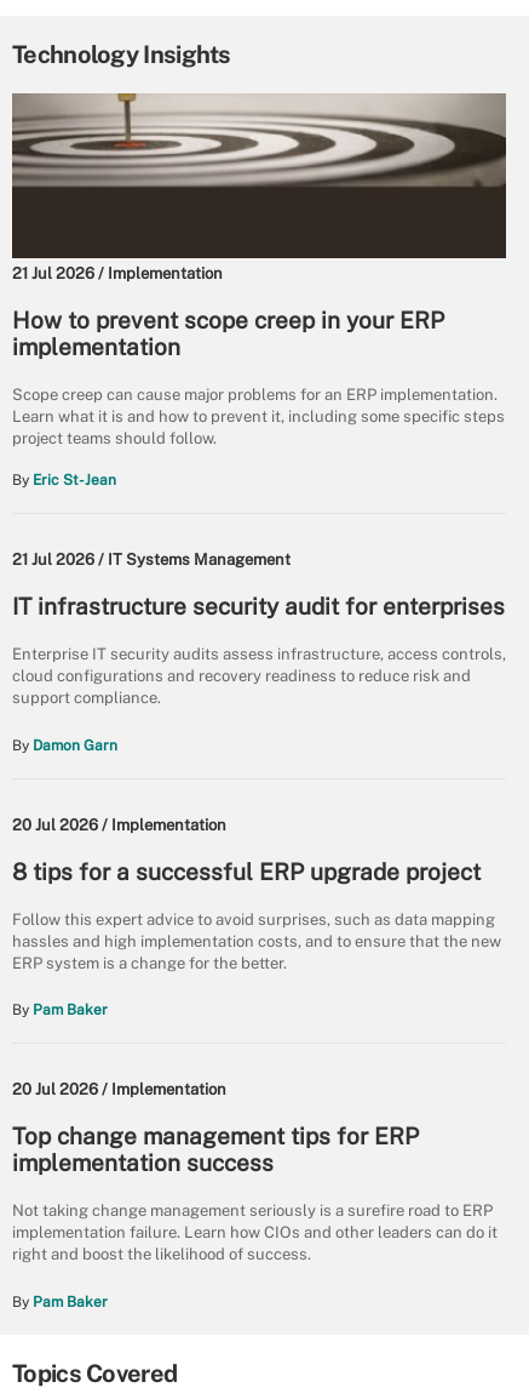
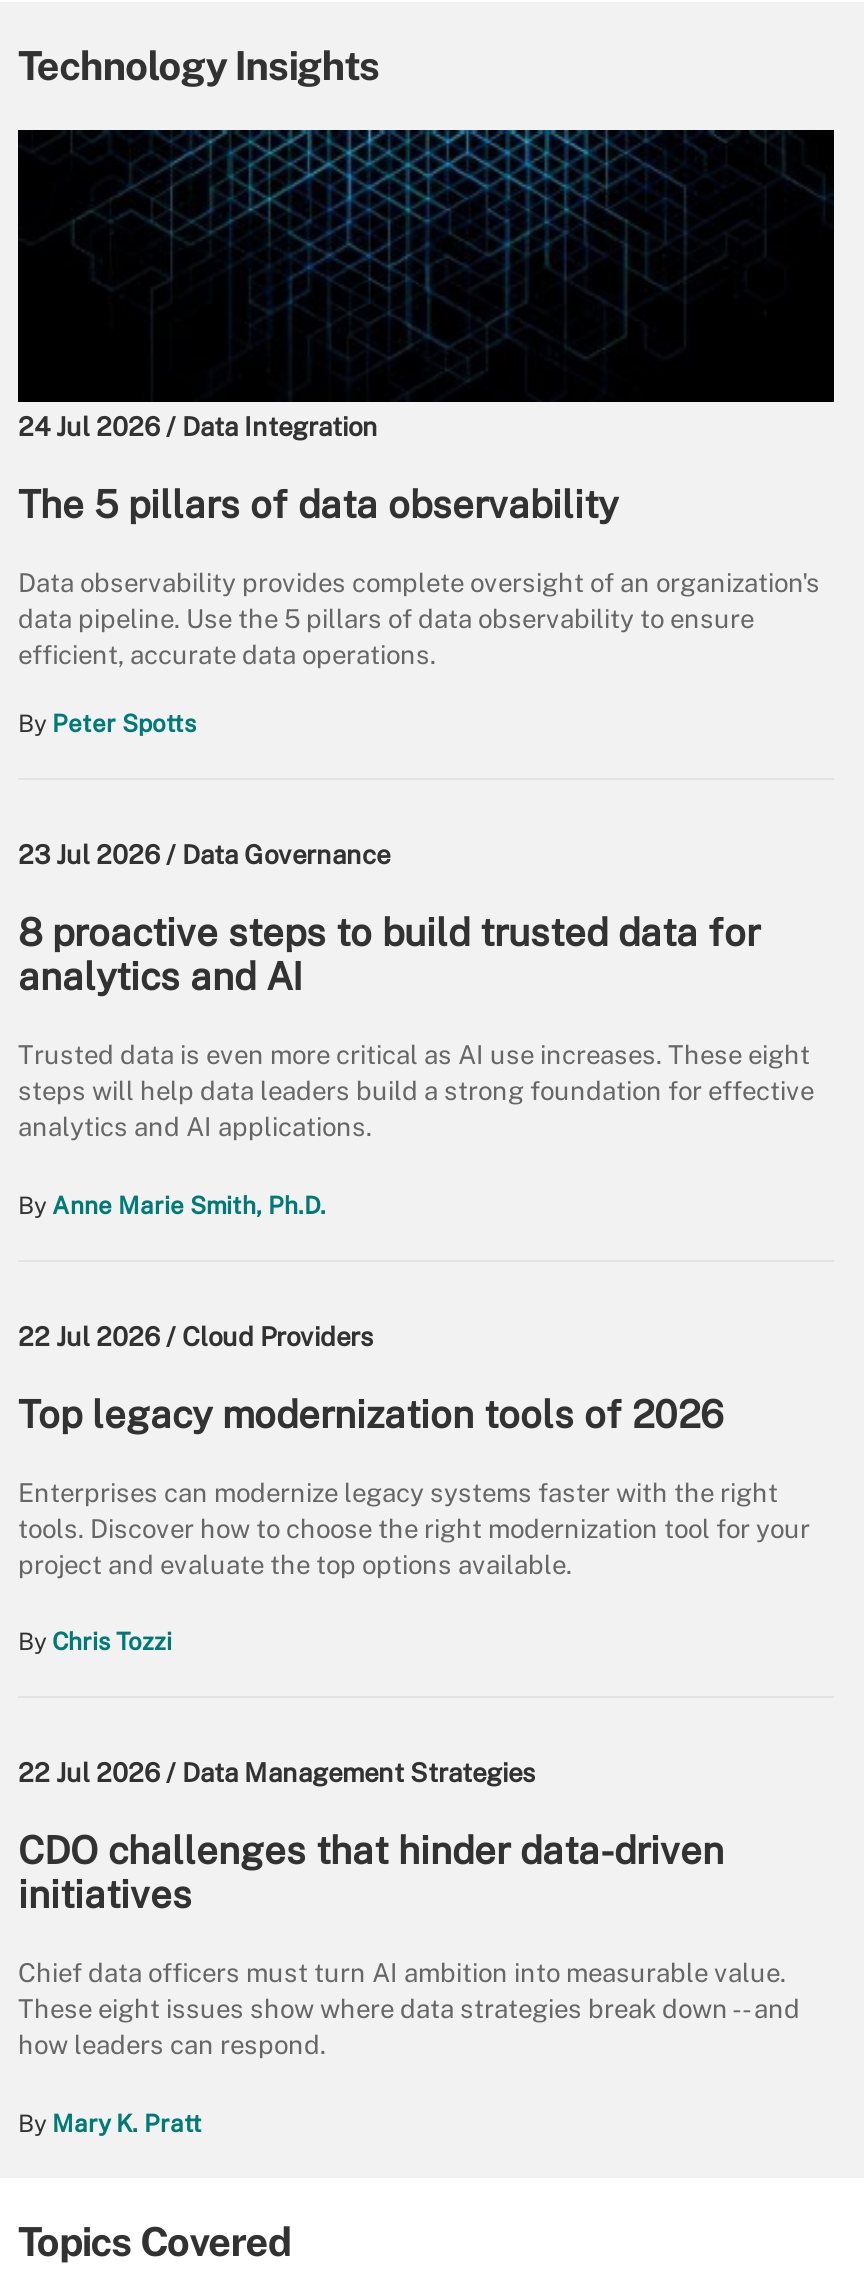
- [image]
- 21 Jul 2026 / Implementation
+ [image]
+ 24 Jul 2026 / Data Integration

- How to prevent scope creep in your ERP
- implementation
+ The 5 pillars of data observability

- Scope creep can cause major problems for an ERP implementation.
- Learn what it is and how to prevent it, including some specific steps
- project teams should follow.
+ Data observability provides complete oversight of an organization's
+ data pipeline. Use the 5 pillars of data observability to ensure
+ efficient, accurate data operations.

- By Eric St-Jean
+ By Peter Spotts

- 21 Jul 2026 / IT Systems Management
+ 23 Jul 2026 / Data Governance

- IT infrastructure security audit for enterprises
+ 8 proactive steps to build trusted data for
+ analytics and AI

- Enterprise IT security audits assess infrastructure, access controls,
- cloud configurations and recovery readiness to reduce risk and
- support compliance.
+ Trusted data is even more critical as AI use increases. These eight
+ steps will help data leaders build a strong foundation for effective
+ analytics and AI applications.

- By Damon Garn
+ By Anne Marie Smith, Ph.D.

- 20 Jul 2026 / Implementation
+ 22 Jul 2026 / Cloud Providers

- 8 tips for a successful ERP upgrade project
+ Top legacy modernization tools of 2026

- Follow this expert advice to avoid surprises, such as data mapping
- hassles and high implementation costs, and to ensure that the new
- ERP system is a change for the better.
+ Enterprises can modernize legacy systems faster with the right
+ tools. Discover how to choose the right modernization tool for your
+ project and evaluate the top options available.

- By Pam Baker
+ By Chris Tozzi

- 20 Jul 2026 / Implementation
+ 22 Jul 2026 / Data Management Strategies

- Top change management tips for ERP
- implementation success
+ CDO challenges that hinder data-driven
+ initiatives

- Not taking change management seriously is a surefire road to ERP
- implementation failure. Learn how CIOs and other leaders can do it
- right and boost the likelihood of success.
+ Chief data officers must turn AI ambition into measurable value.
+ These eight issues show where data strategies break down -- and
+ how leaders can respond.

- By Pam Baker
+ By Mary K. Pratt
